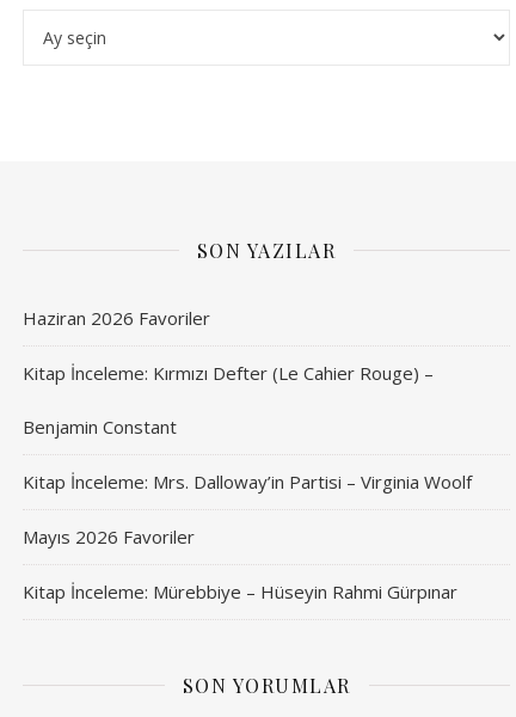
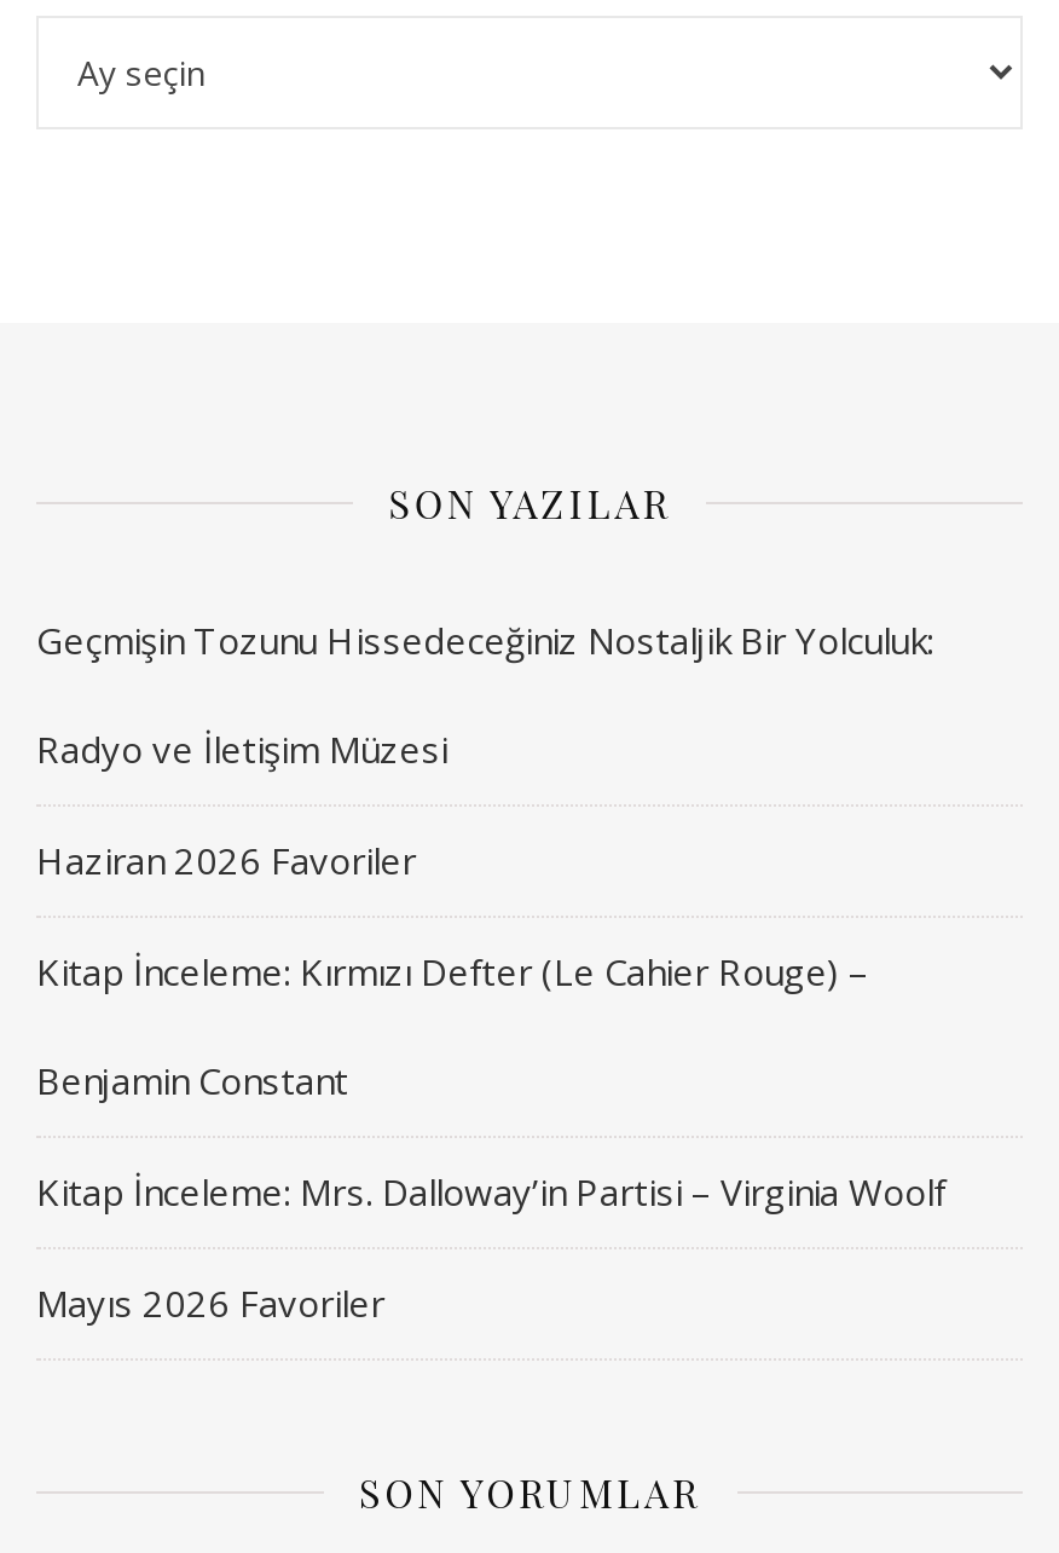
+ Geçmişin Tozunu Hissedeceğiniz Nostaljik Bir Yolculuk:
+ Radyo ve İletişim Müzesi

moved down: Haziran 2026 Favoriler | Kitap İnceleme: Kırmızı Defter (Le Cahier Rouge) – | Benjamin Constant | Kitap İnceleme: Mrs. Dalloway’in Partisi – Virginia Woolf | Mayıs 2026 Favoriler

- Kitap İnceleme: Mürebbiye – Hüseyin Rahmi Gürpınar
